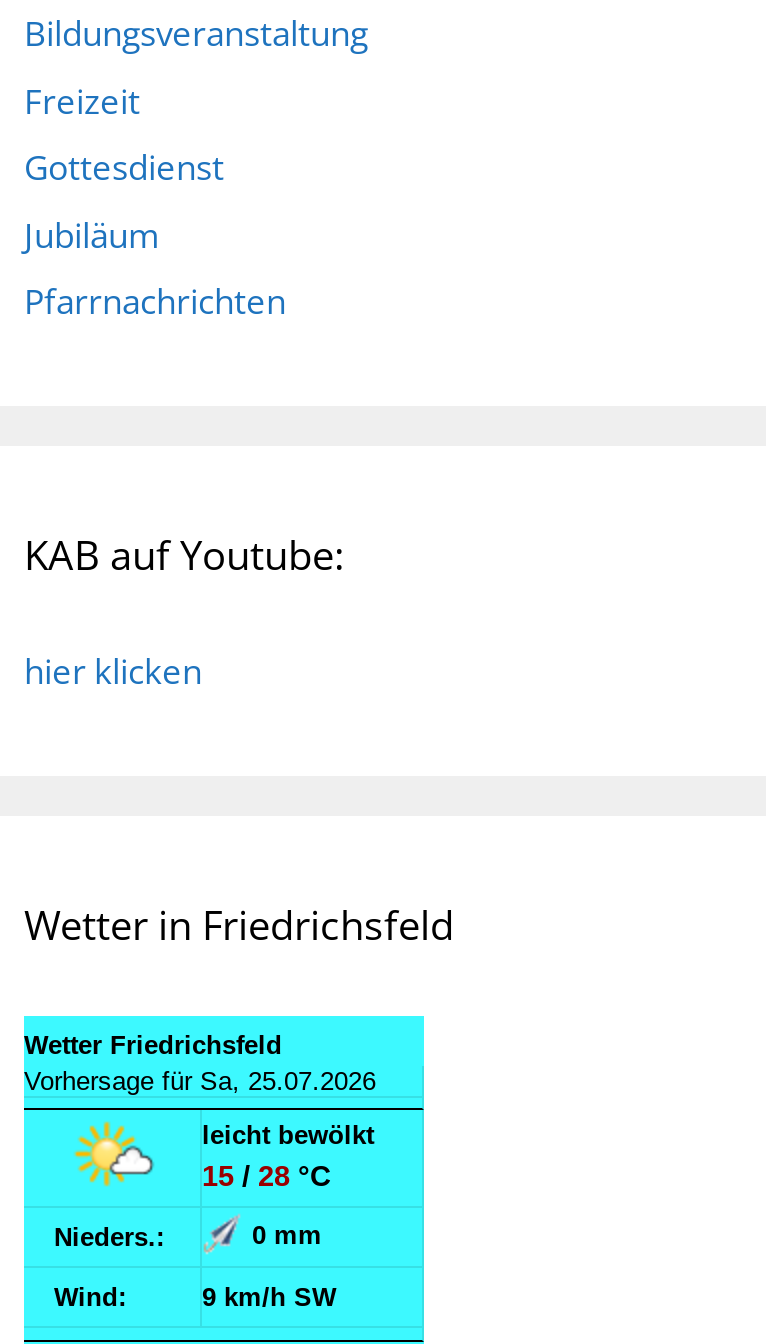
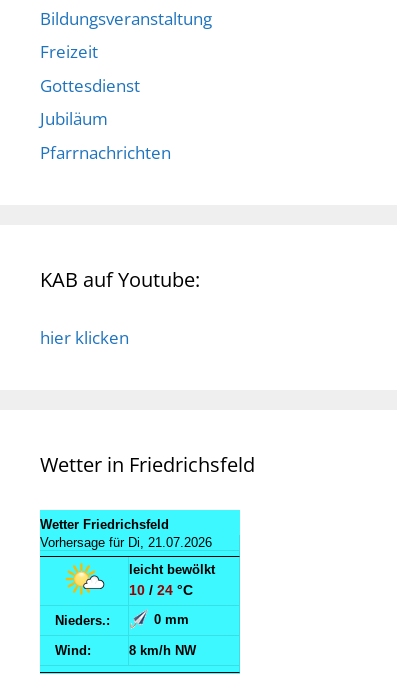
- Vorhersage für Sa, 25.07.2026
+ Vorhersage für Di, 21.07.2026

- 15 / 28 °C
+ 10 / 24 °C

- 9 km/h SW
+ 8 km/h NW
